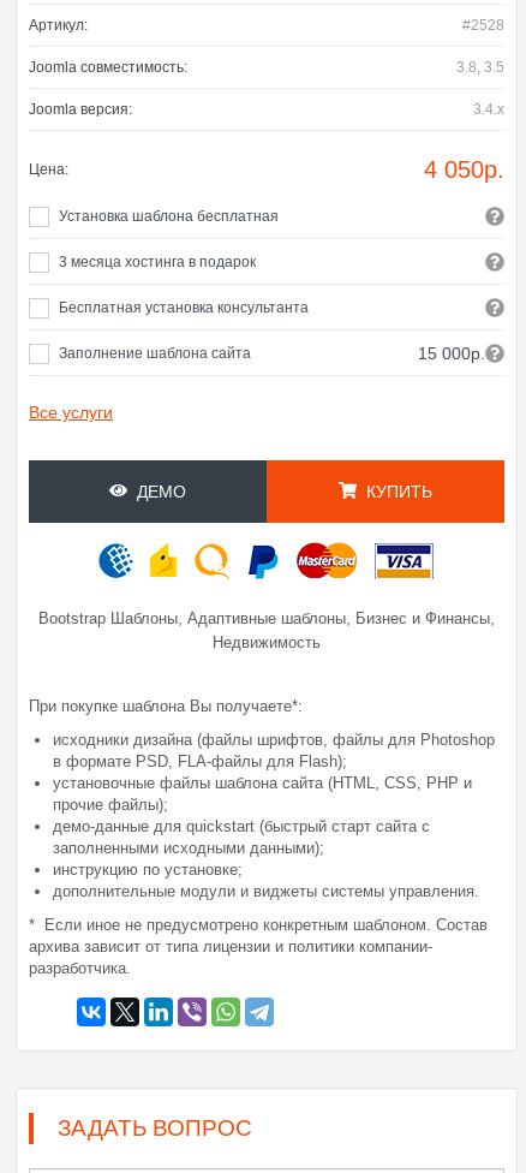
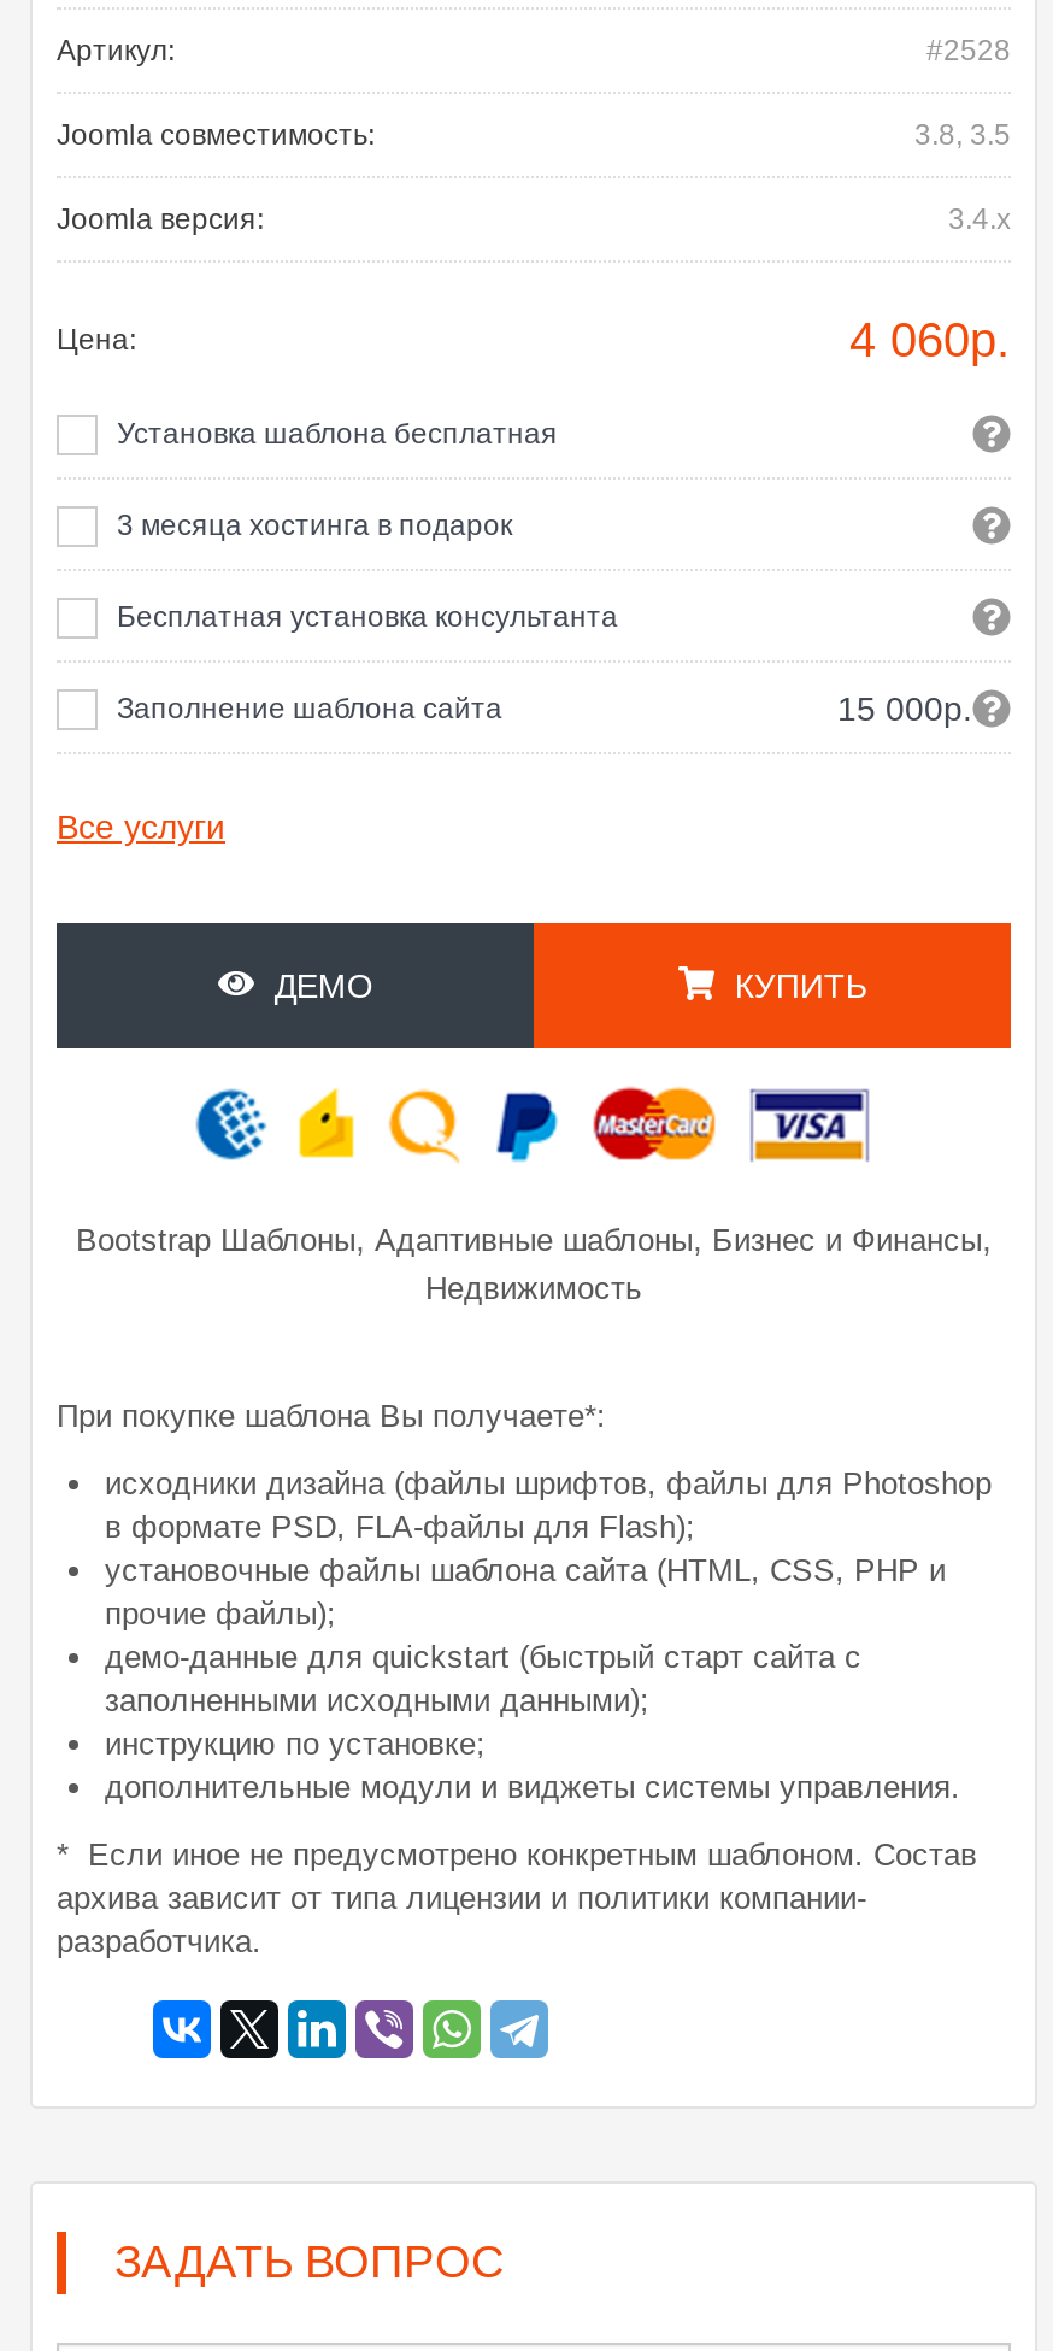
- 4 050р.
+ 4 060р.
